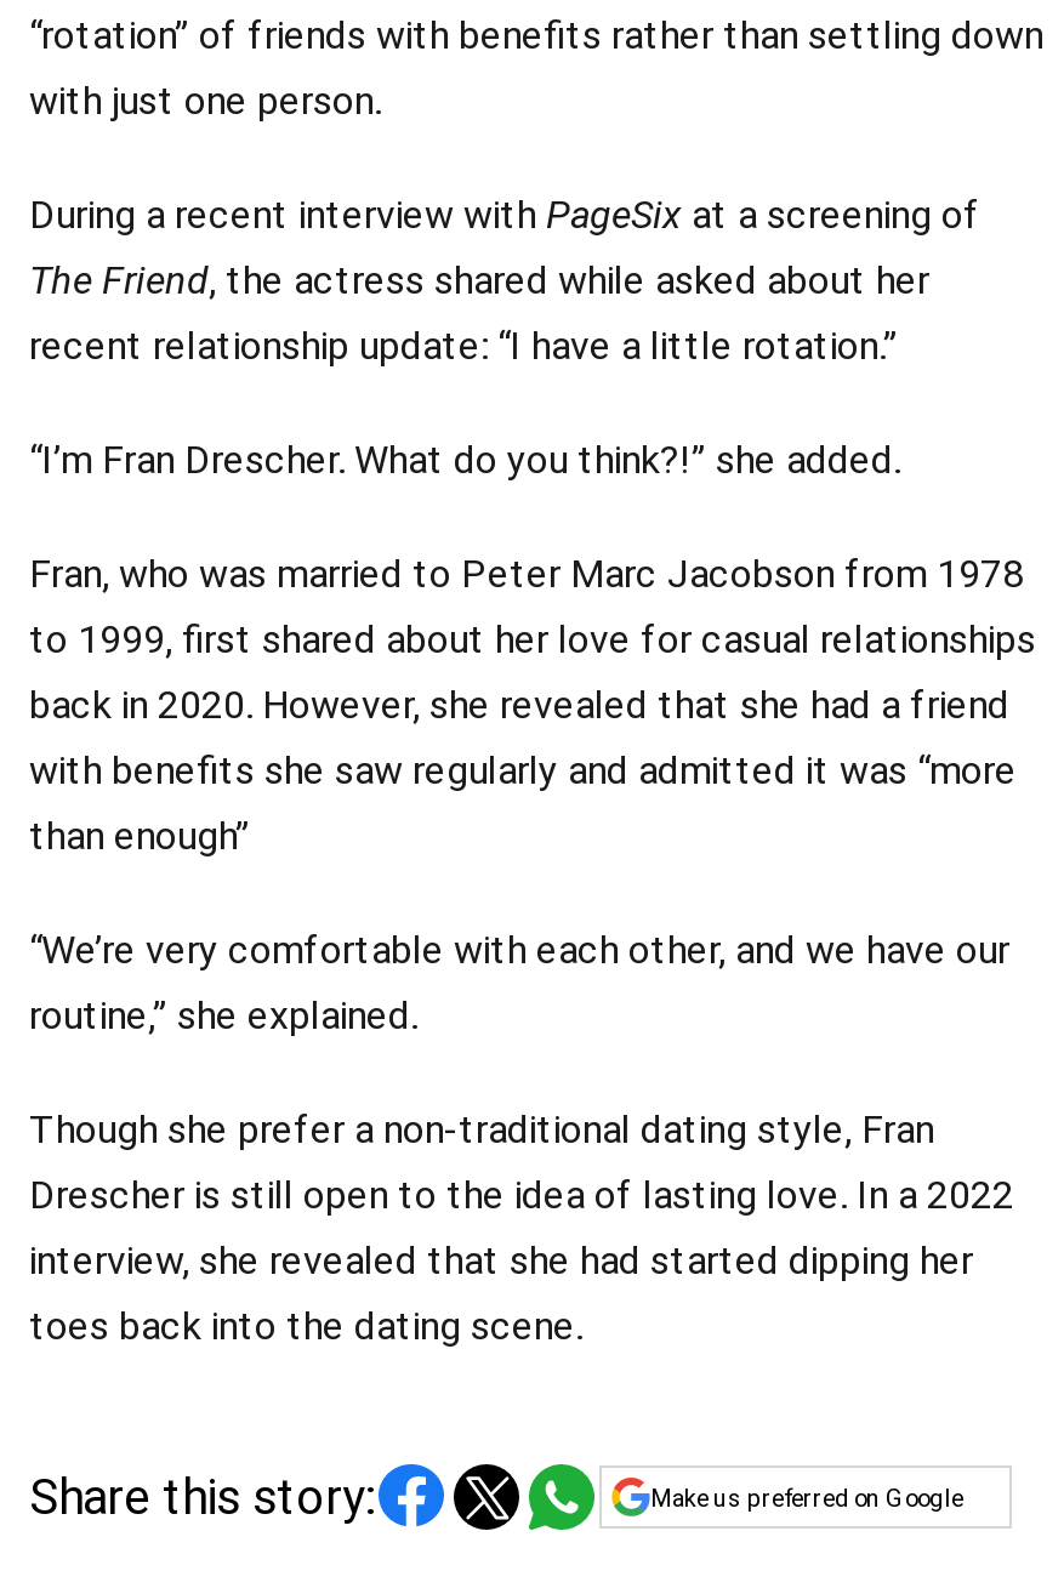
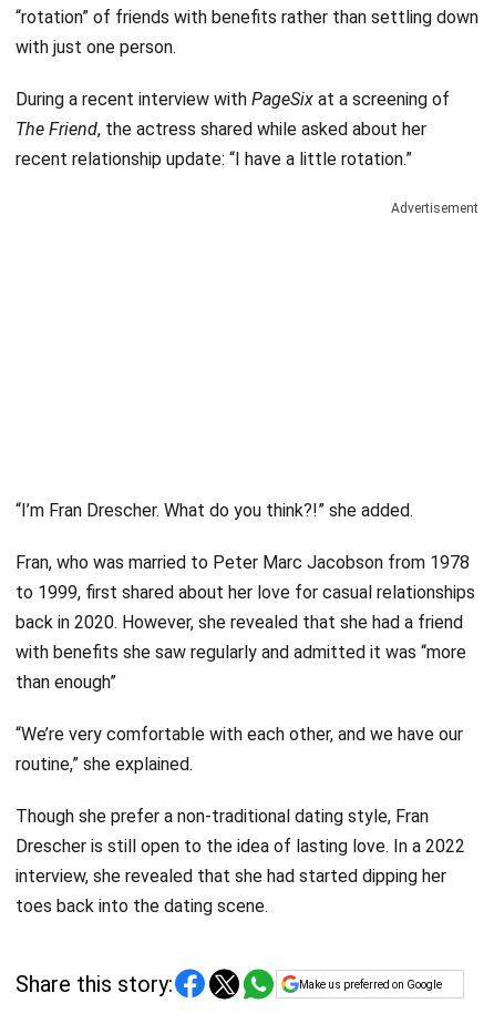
+ Advertisement
